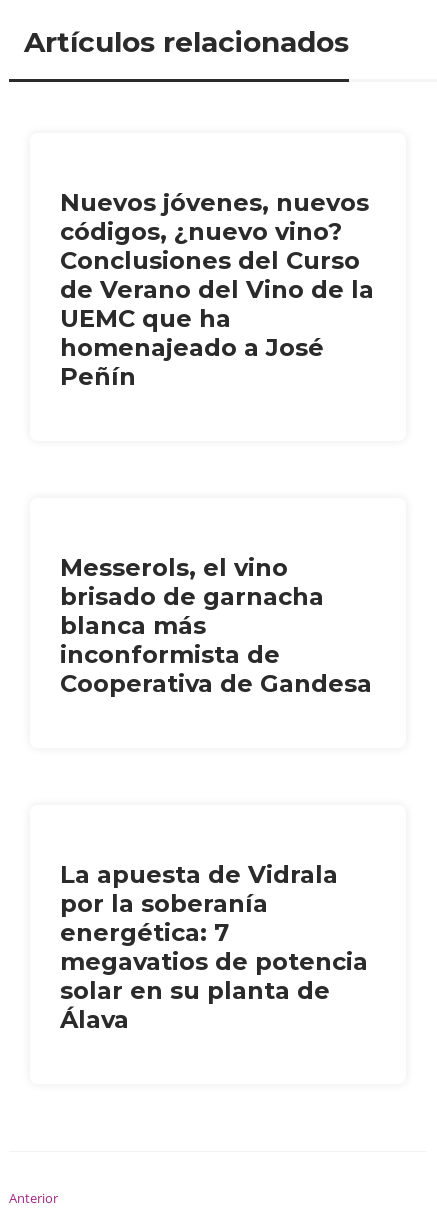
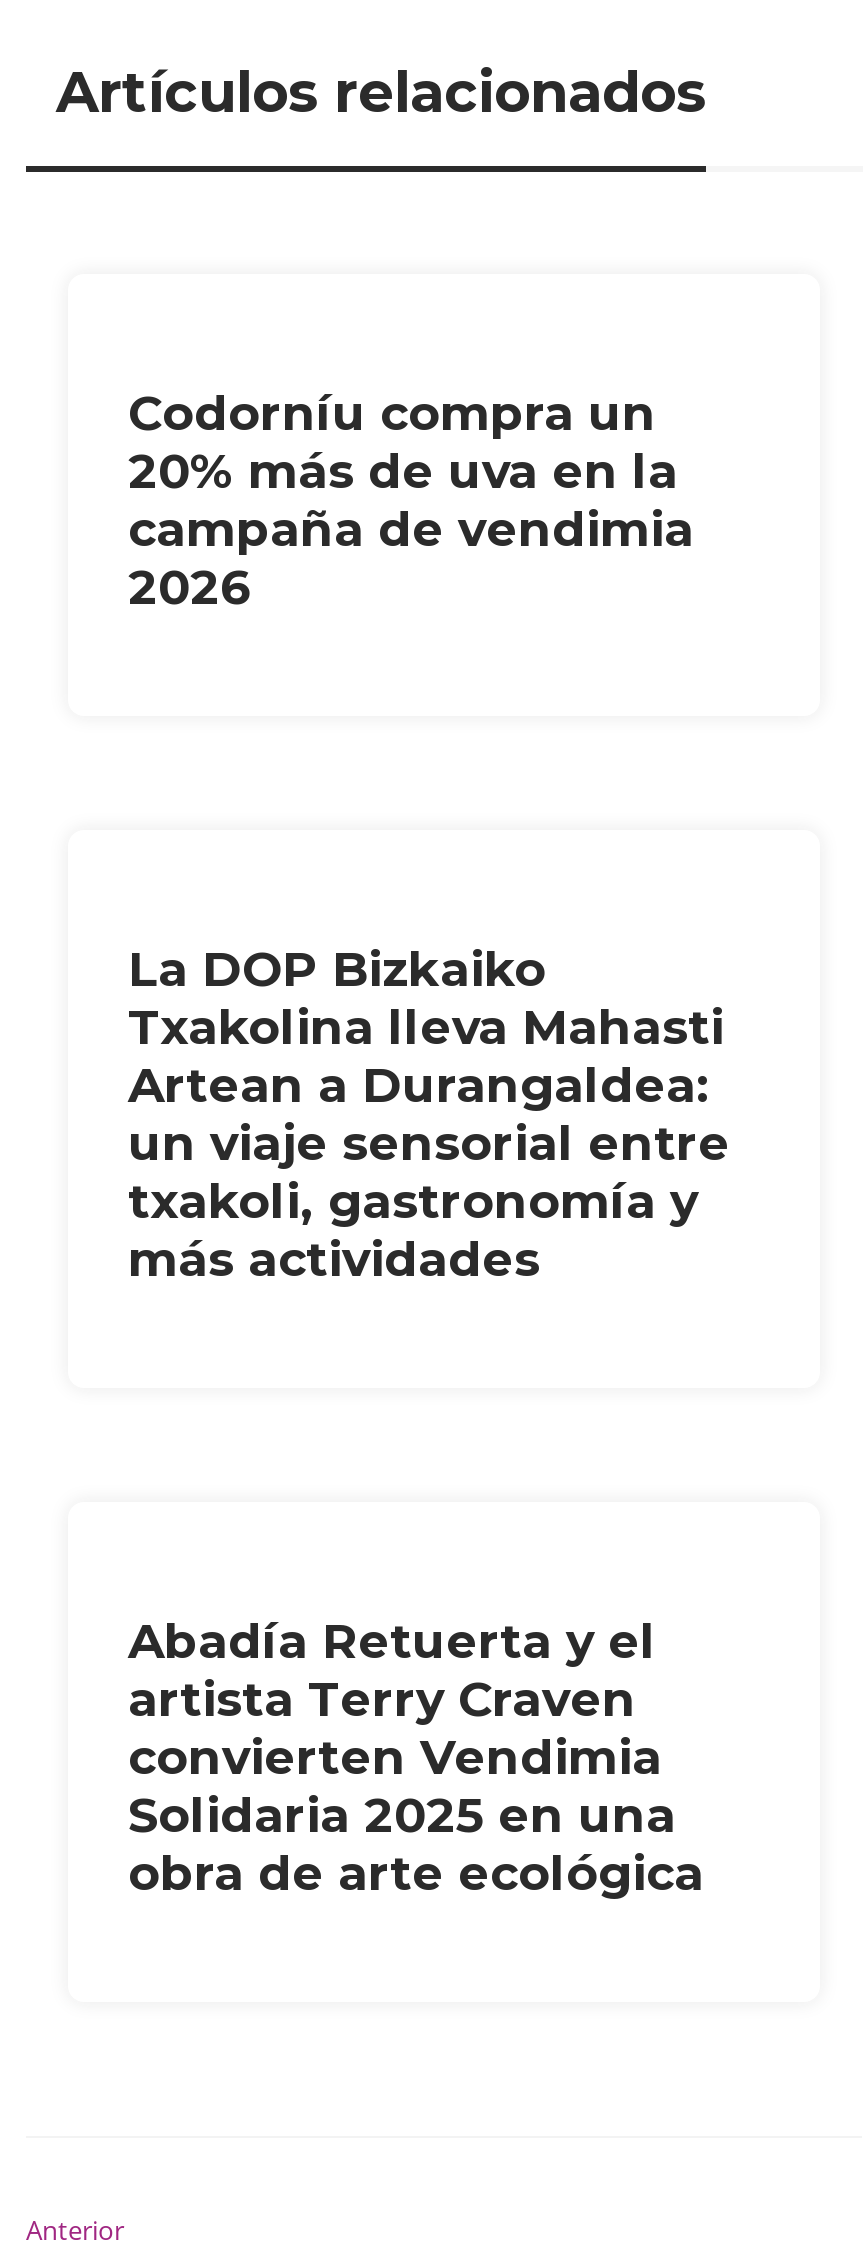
- Nuevos jóvenes, nuevos
- códigos, ¿nuevo vino?
- Conclusiones del Curso
- de Verano del Vino de la
- UEMC que ha
- homenajeado a José
- Peñín
+ Codorníu compra un
+ 20% más de uva en la
+ campaña de vendimia
+ 2026

- Messerols, el vino
- brisado de garnacha
- blanca más
- inconformista de
- Cooperativa de Gandesa
+ La DOP Bizkaiko
+ Txakolina lleva Mahasti
+ Artean a Durangaldea:
+ un viaje sensorial entre
+ txakoli, gastronomía y
+ más actividades

- La apuesta de Vidrala
- por la soberanía
- energética: 7
- megavatios de potencia
- solar en su planta de
- Álava
+ Abadía Retuerta y el
+ artista Terry Craven
+ convierten Vendimia
+ Solidaria 2025 en una
+ obra de arte ecológica
